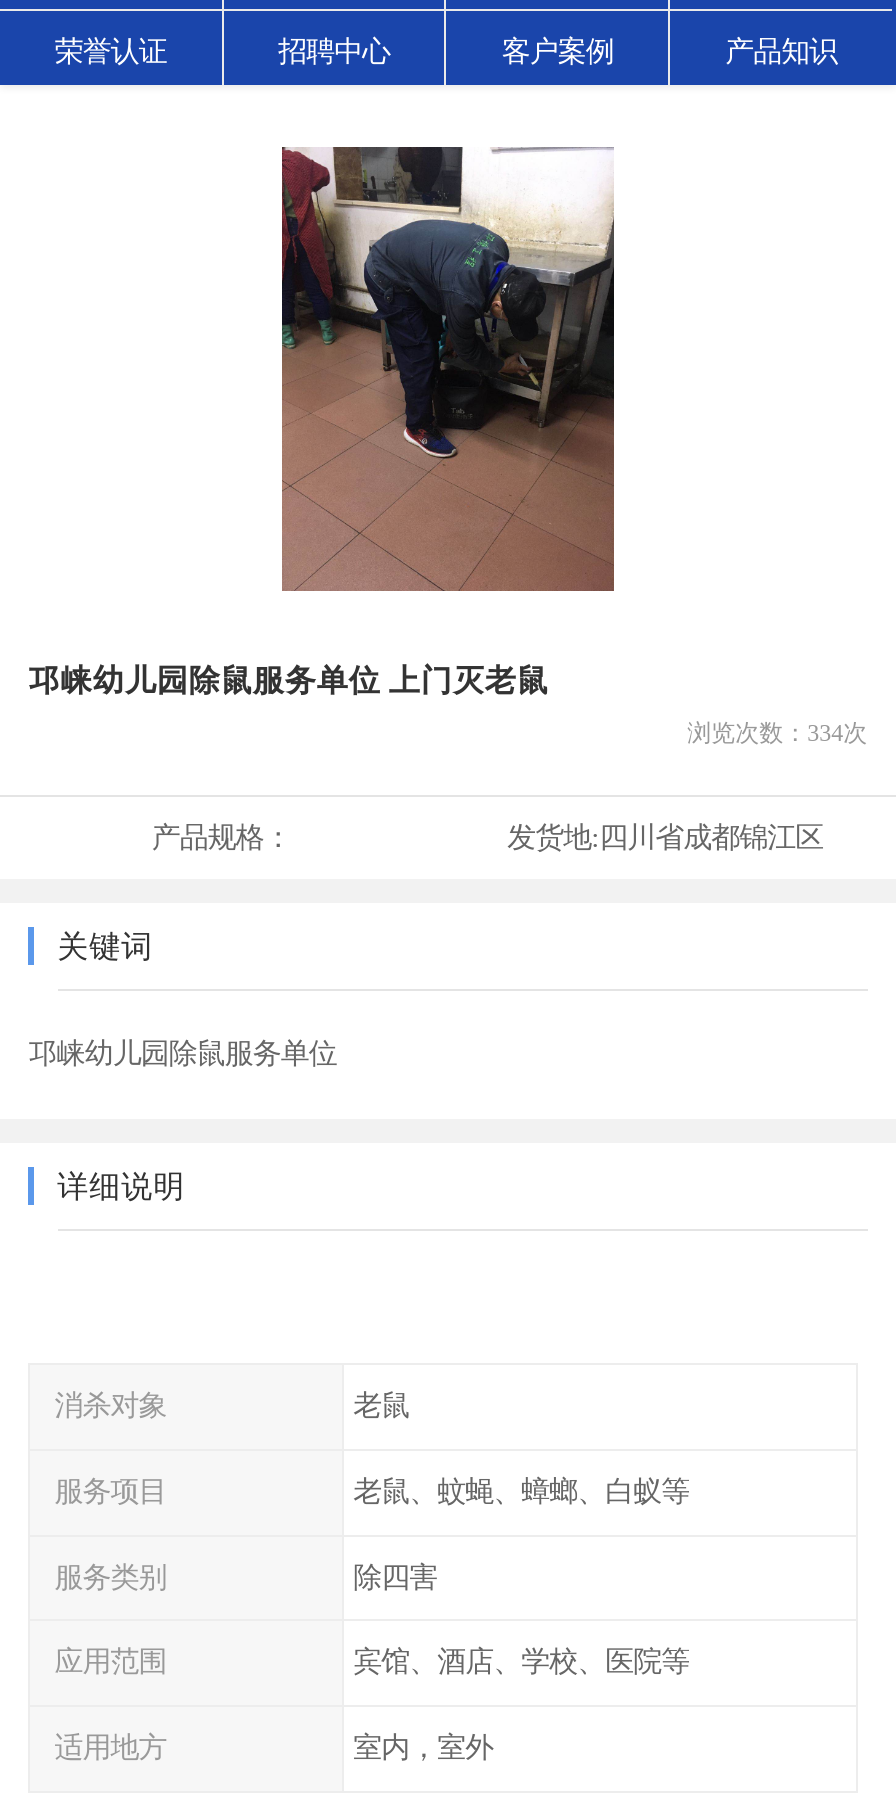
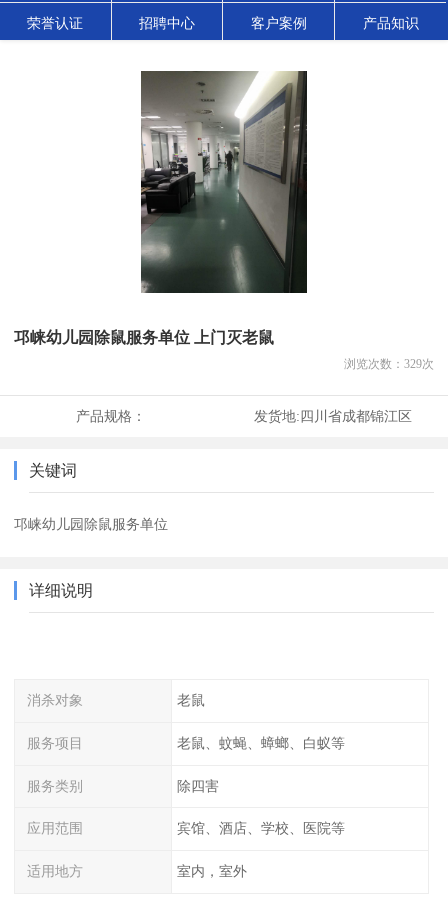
- [image]
+ [image]

- 浏览次数：334次
+ 浏览次数：329次
